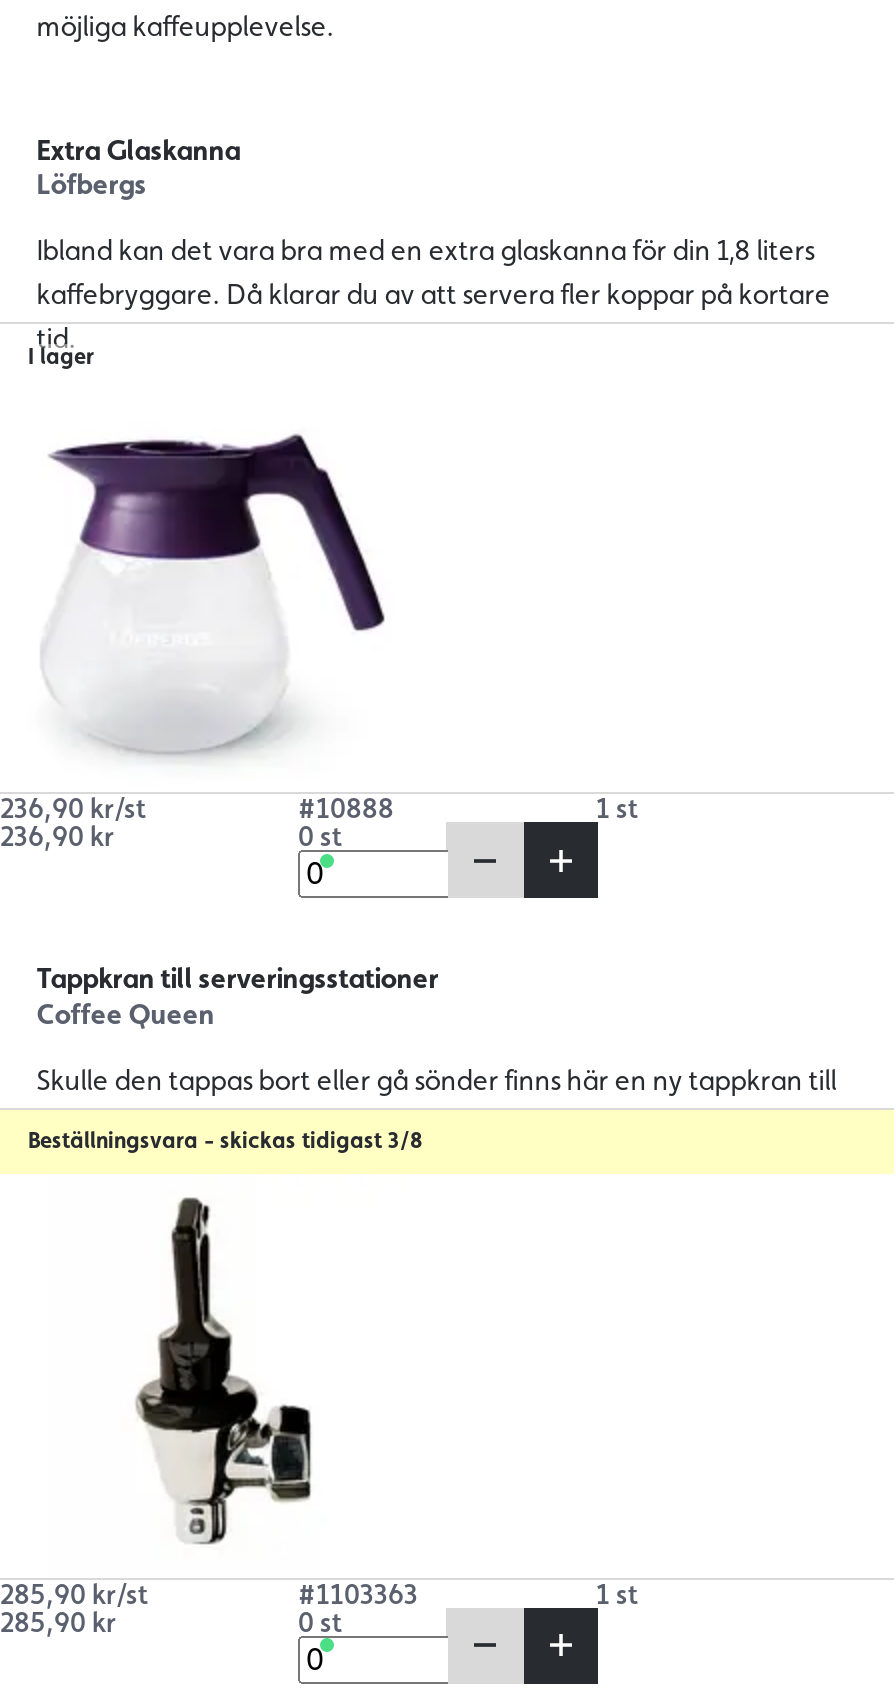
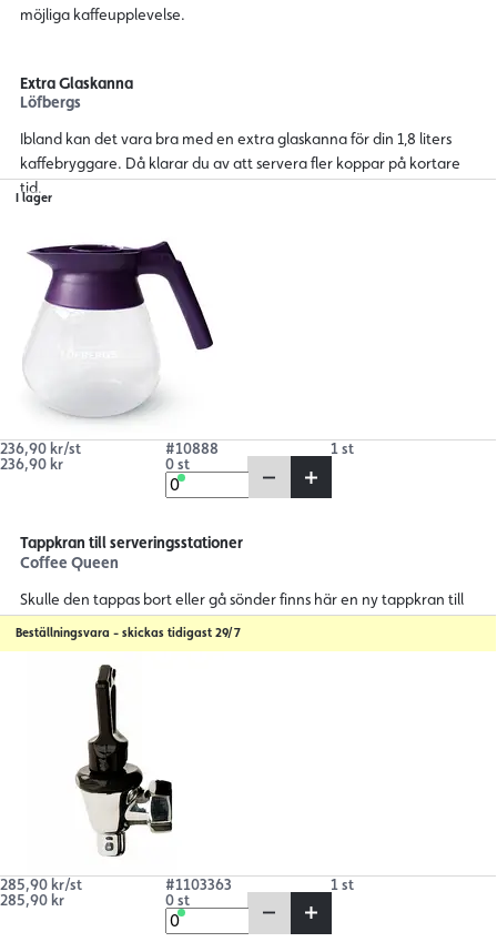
- Beställningsvara - skickas tidigast 3/8
+ Beställningsvara - skickas tidigast 29/7
